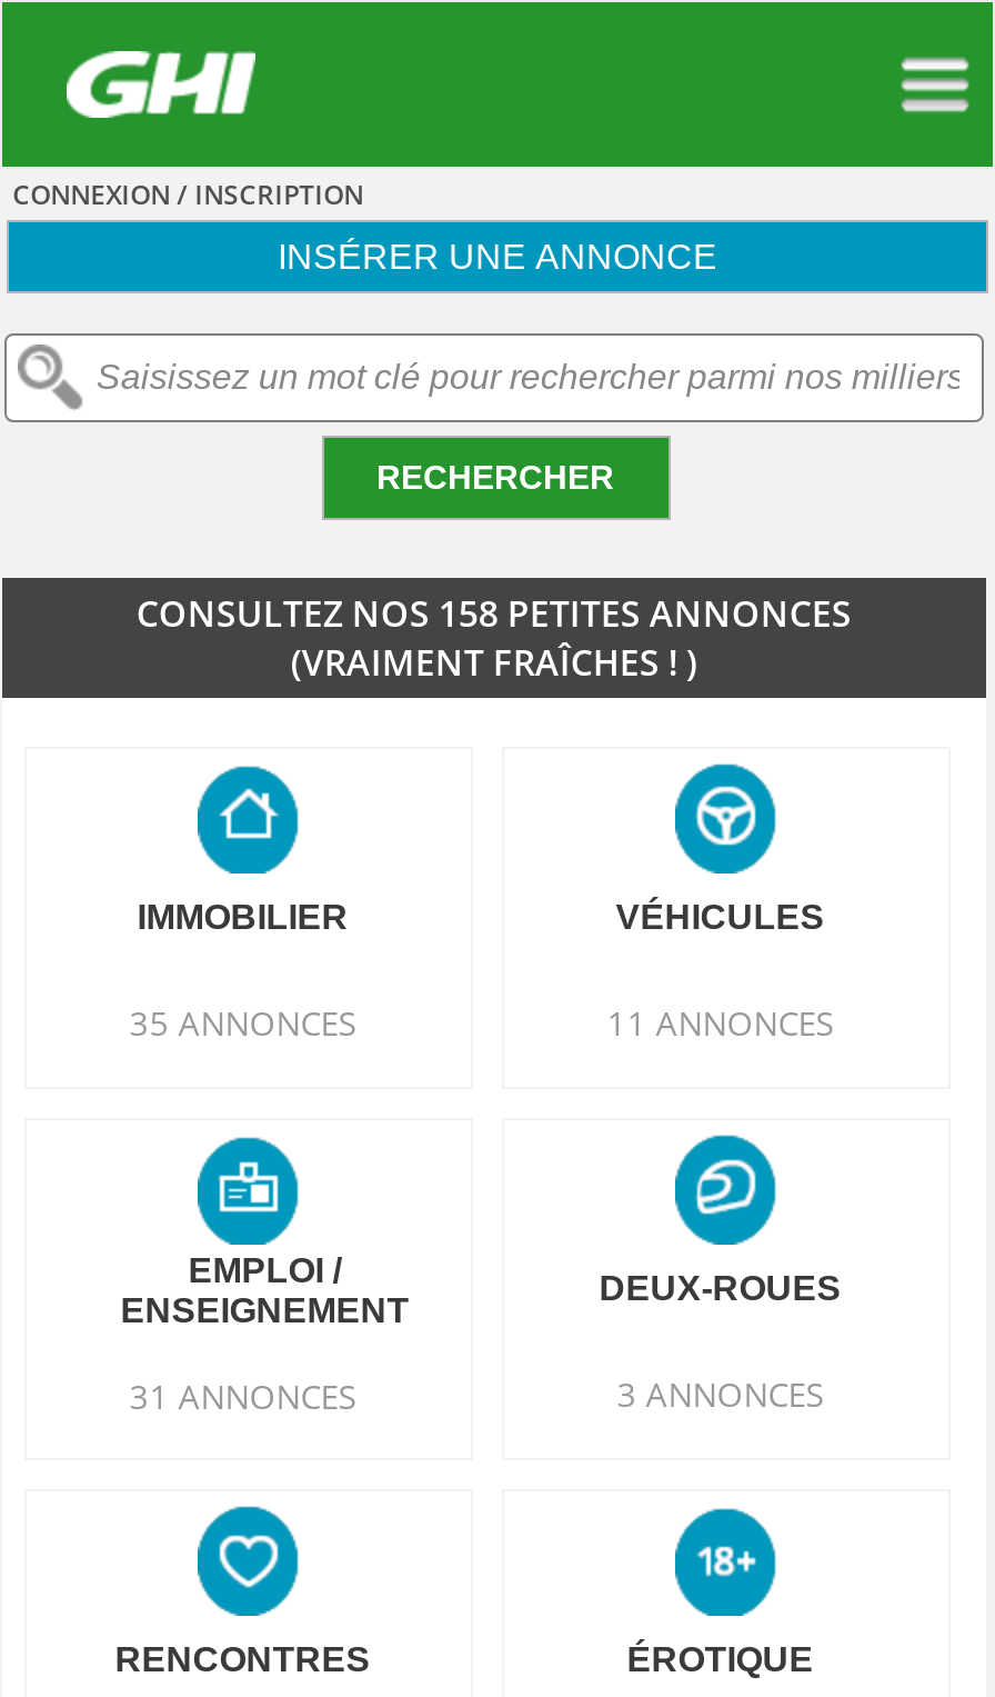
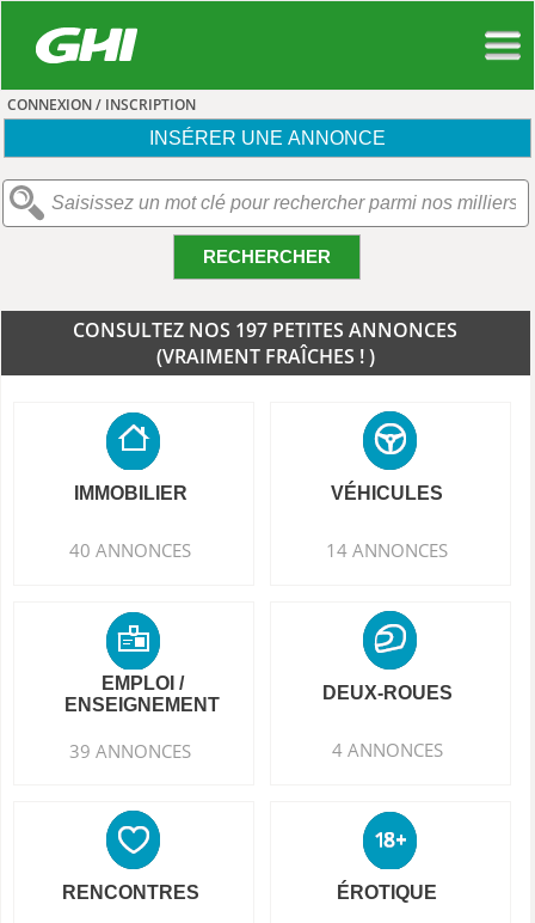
- CONSULTEZ NOS 158 PETITES ANNONCES
+ CONSULTEZ NOS 197 PETITES ANNONCES

- 35 ANNONCES
+ 40 ANNONCES

- 11 ANNONCES
+ 14 ANNONCES

- 31 ANNONCES
+ 39 ANNONCES

- 3 ANNONCES
+ 4 ANNONCES
